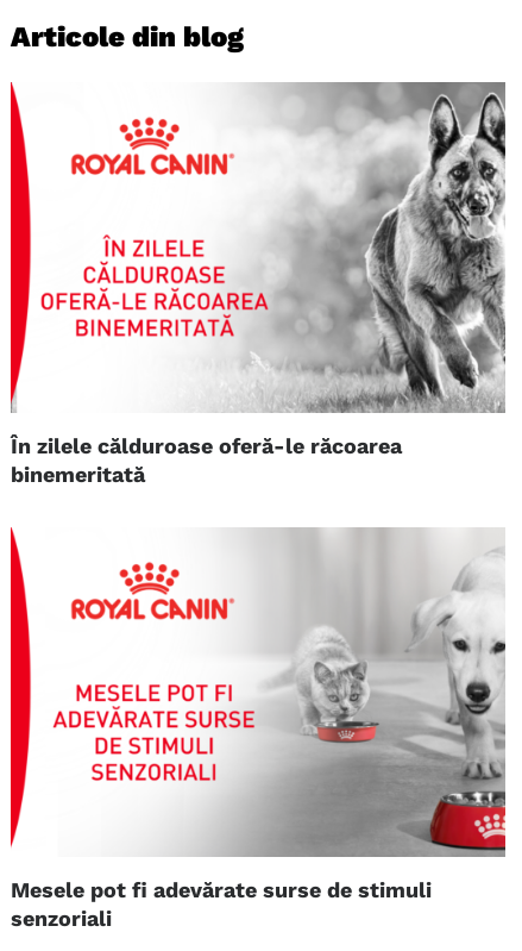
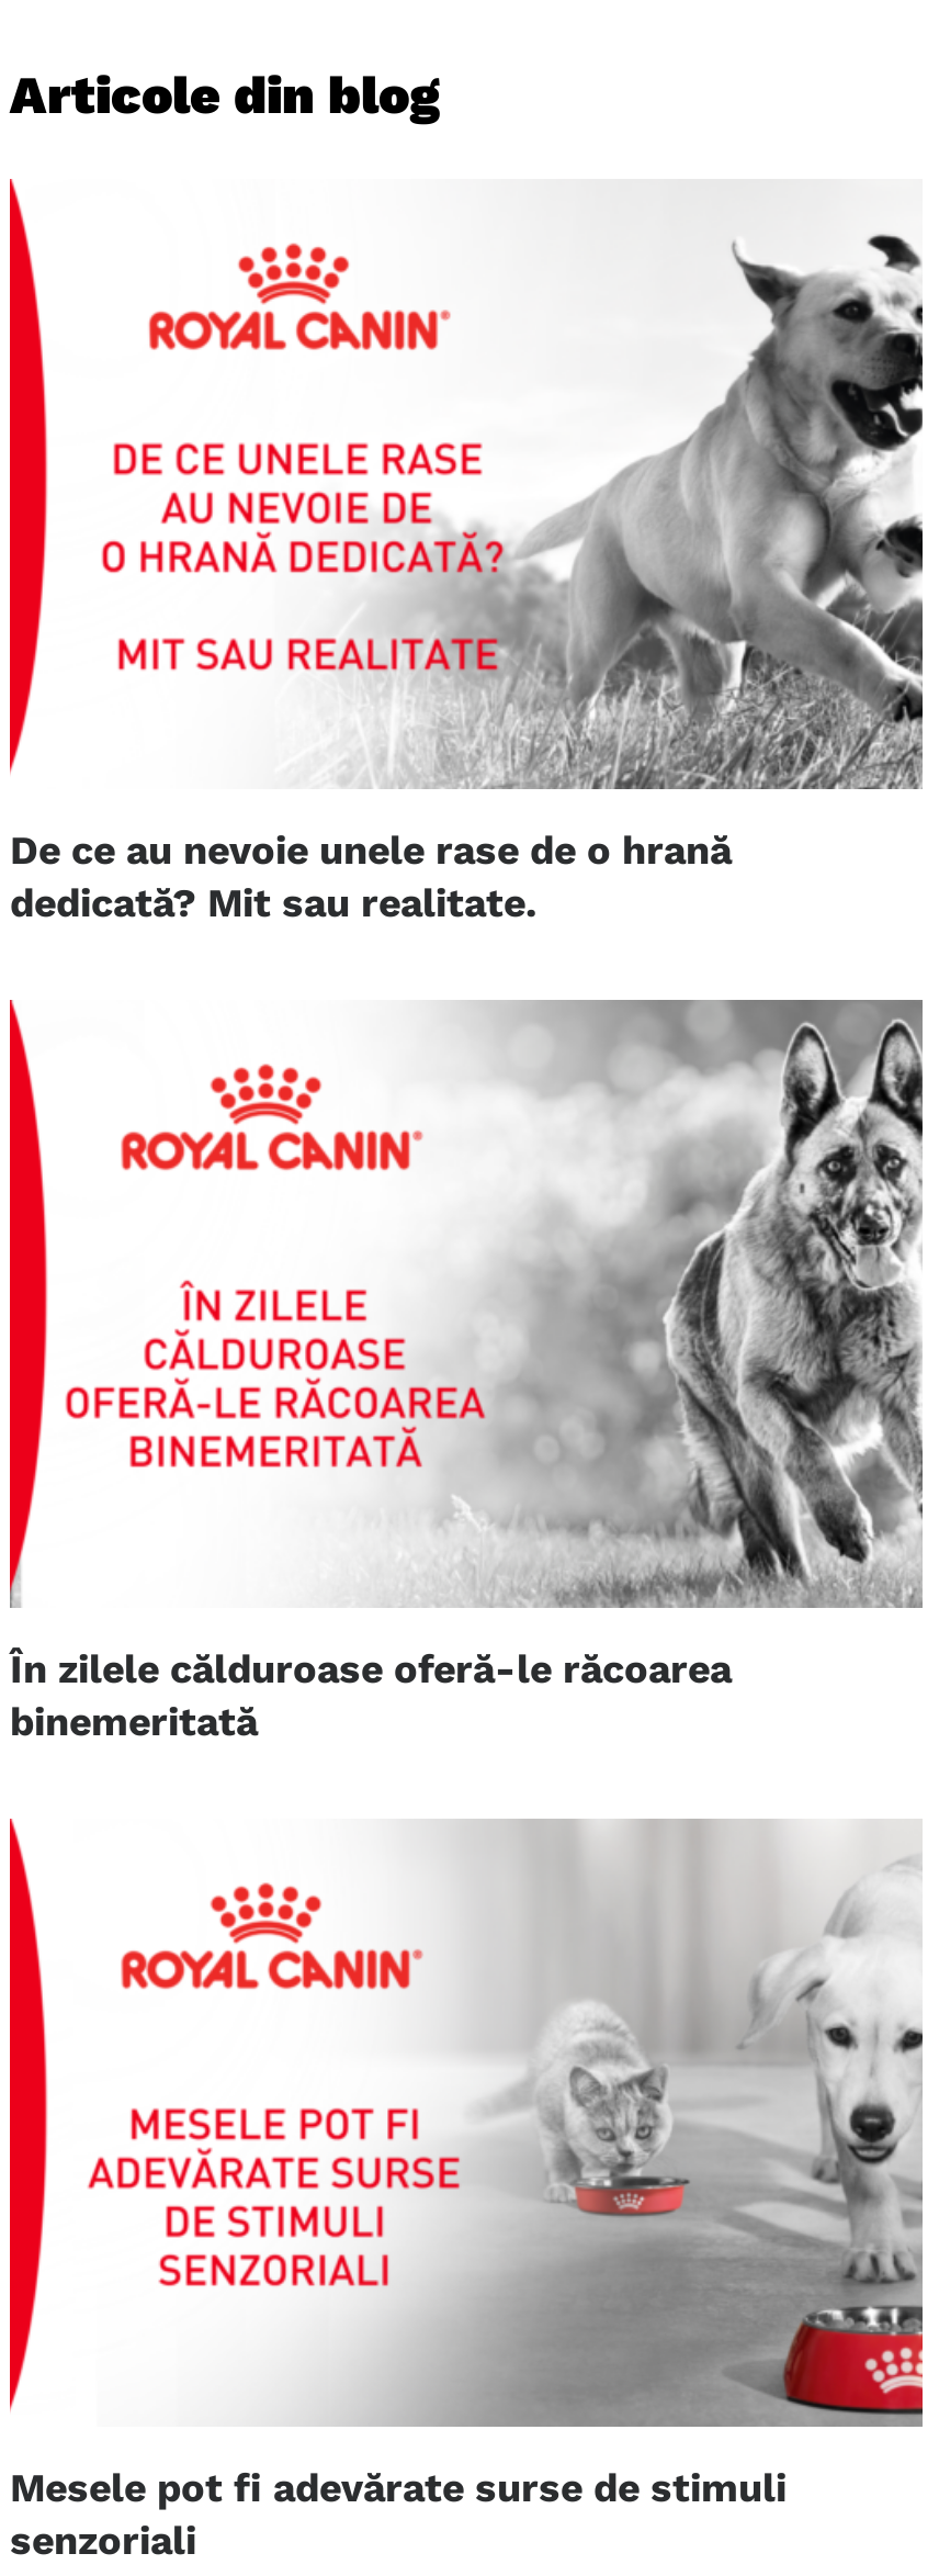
+ [image]
+ De ce au nevoie unele rase de o hrană
+ dedicată? Mit sau realitate.
